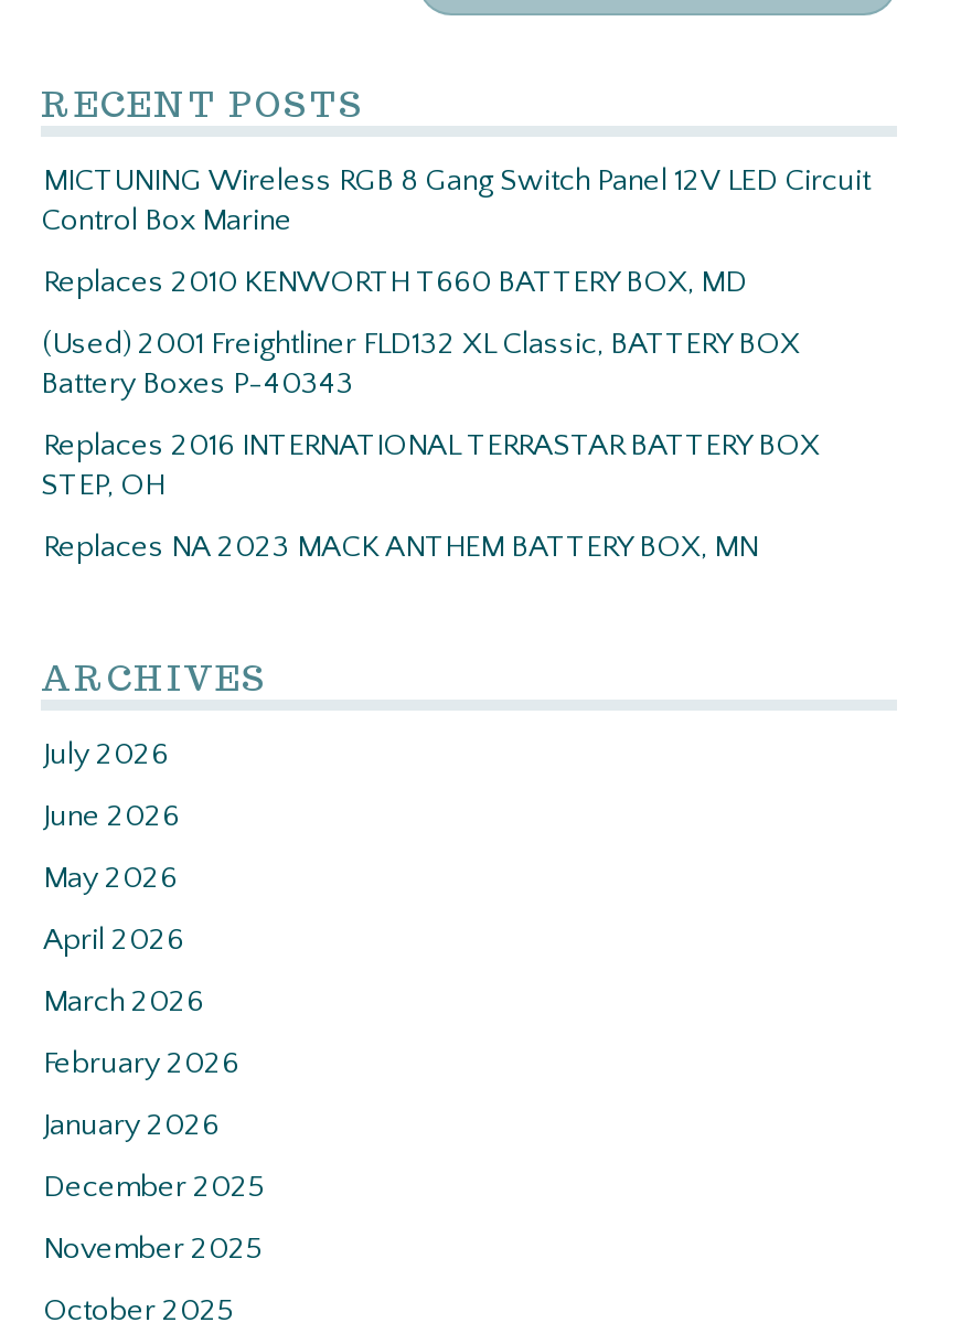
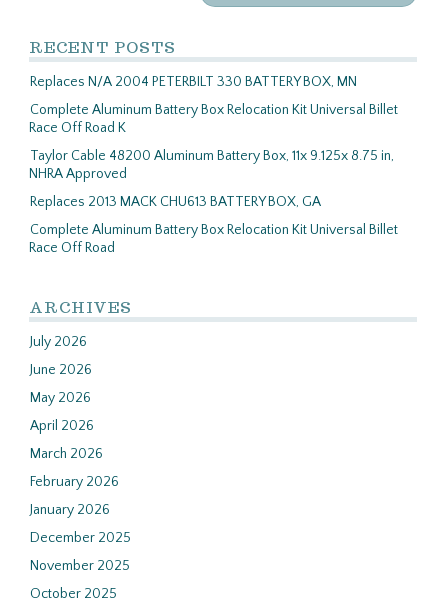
- MICTUNING Wireless RGB 8 Gang Switch Panel 12V LED Circuit
- Control Box Marine
+ Replaces N/A 2004 PETERBILT 330 BATTERY BOX, MN

- Replaces 2010 KENWORTH T660 BATTERY BOX, MD
+ Complete Aluminum Battery Box Relocation Kit Universal Billet
+ Race Off Road K

- (Used) 2001 Freightliner FLD132 XL Classic, BATTERY BOX
- Battery Boxes P-40343
+ Taylor Cable 48200 Aluminum Battery Box, 11x 9.125x 8.75 in,
+ NHRA Approved

- Replaces 2016 INTERNATIONAL TERRASTAR BATTERY BOX
- STEP, OH
+ Replaces 2013 MACK CHU613 BATTERY BOX, GA

- Replaces NA 2023 MACK ANTHEM BATTERY BOX, MN
+ Complete Aluminum Battery Box Relocation Kit Universal Billet
+ Race Off Road
